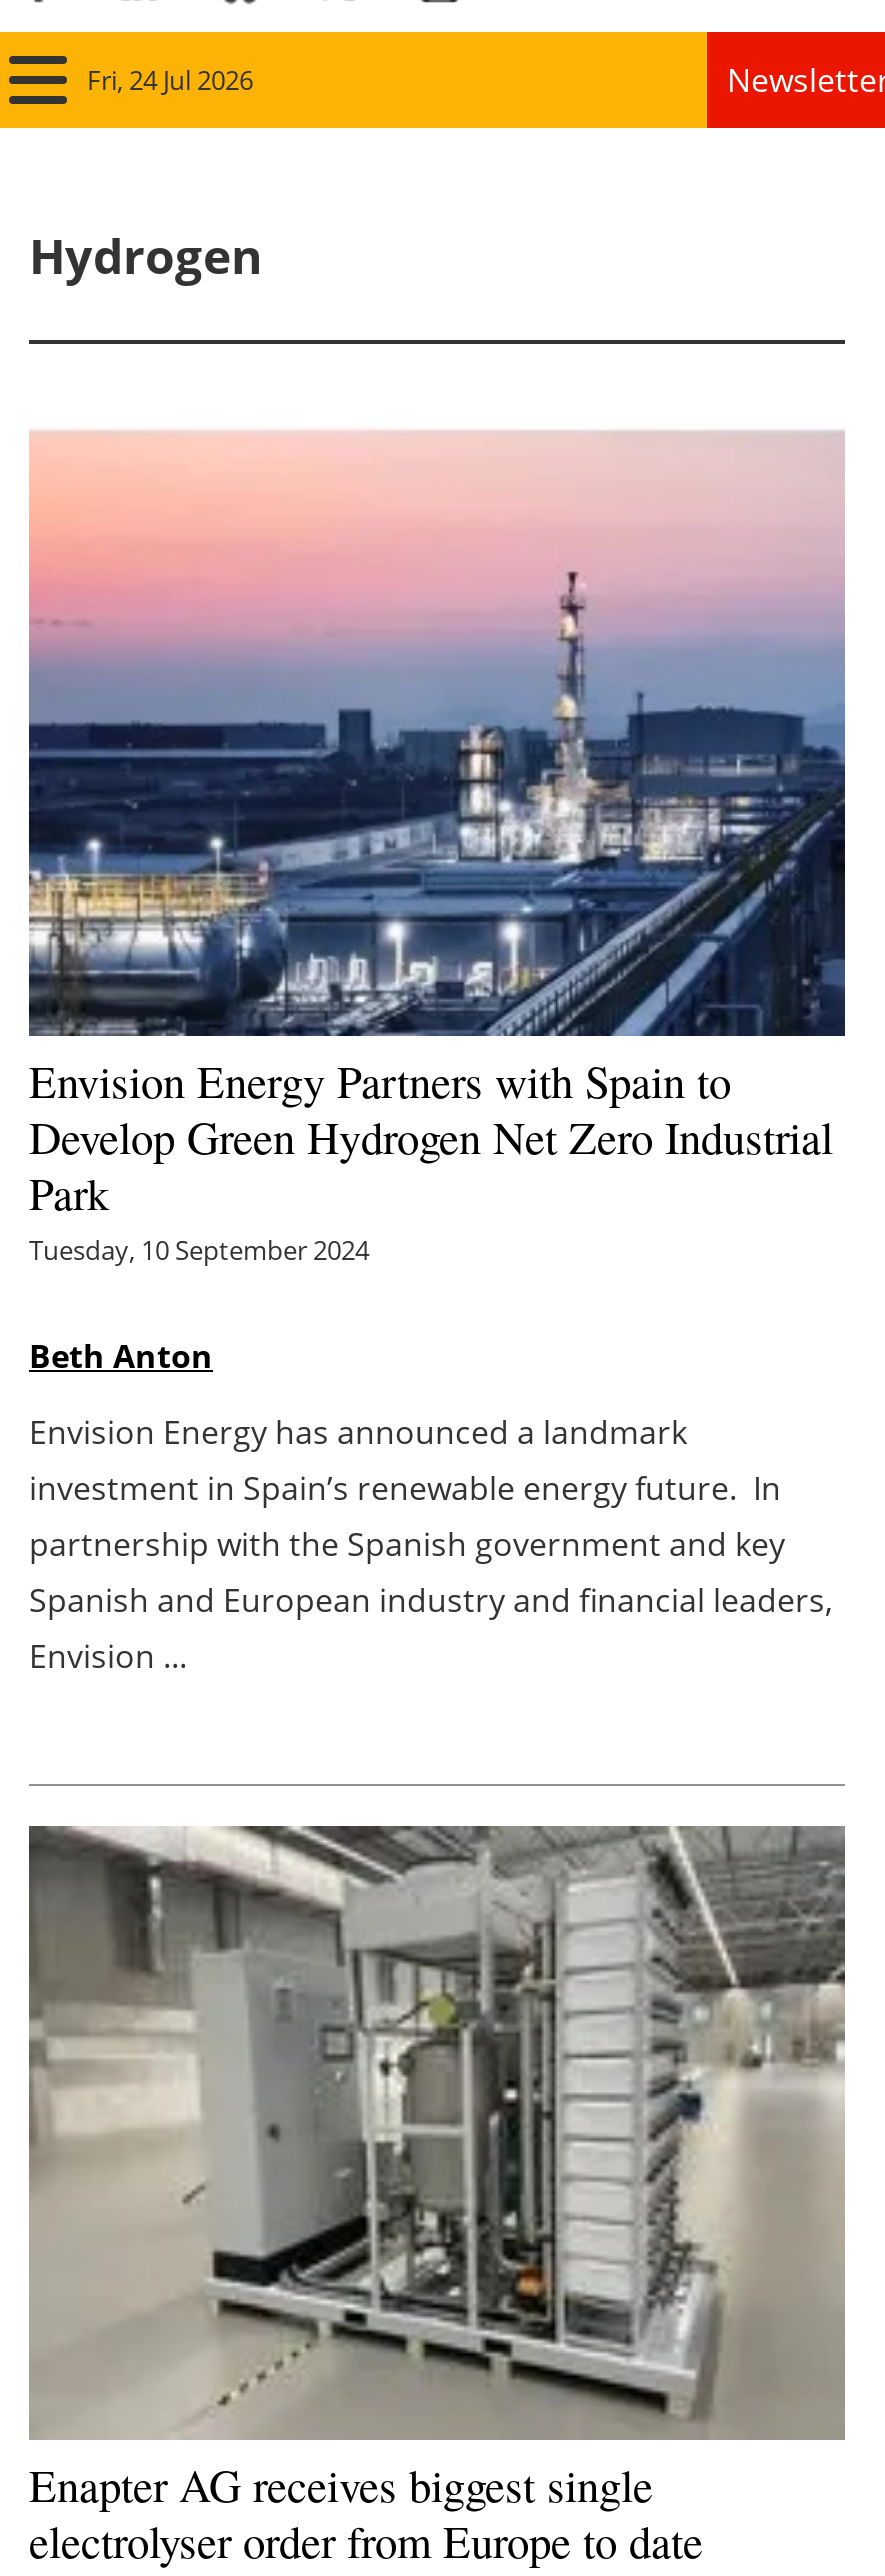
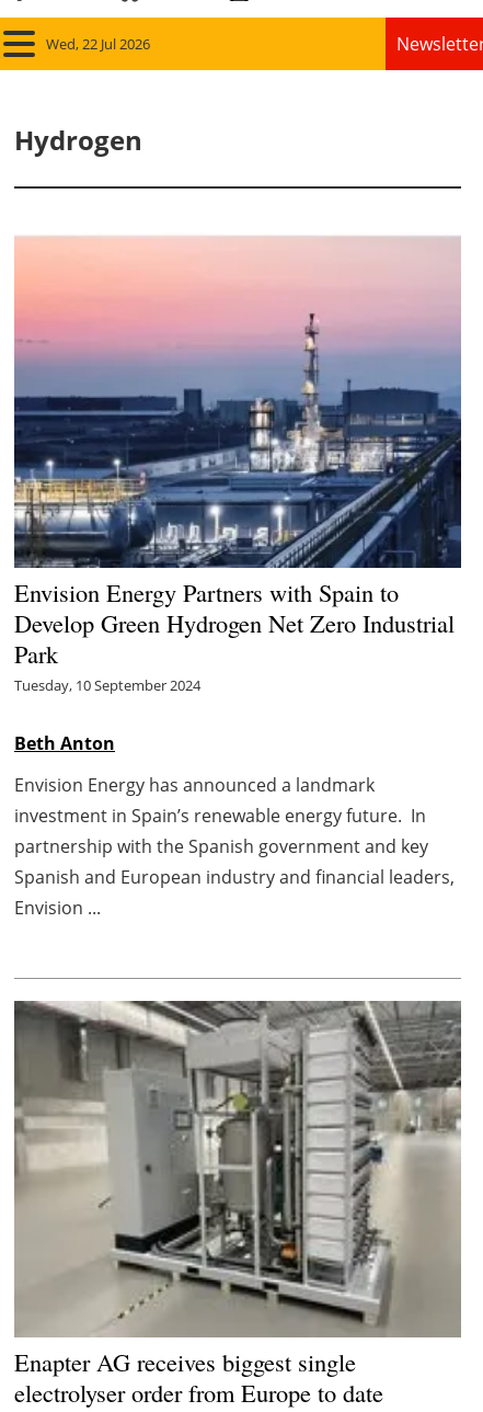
- Fri, 24 Jul 2026
+ Wed, 22 Jul 2026
